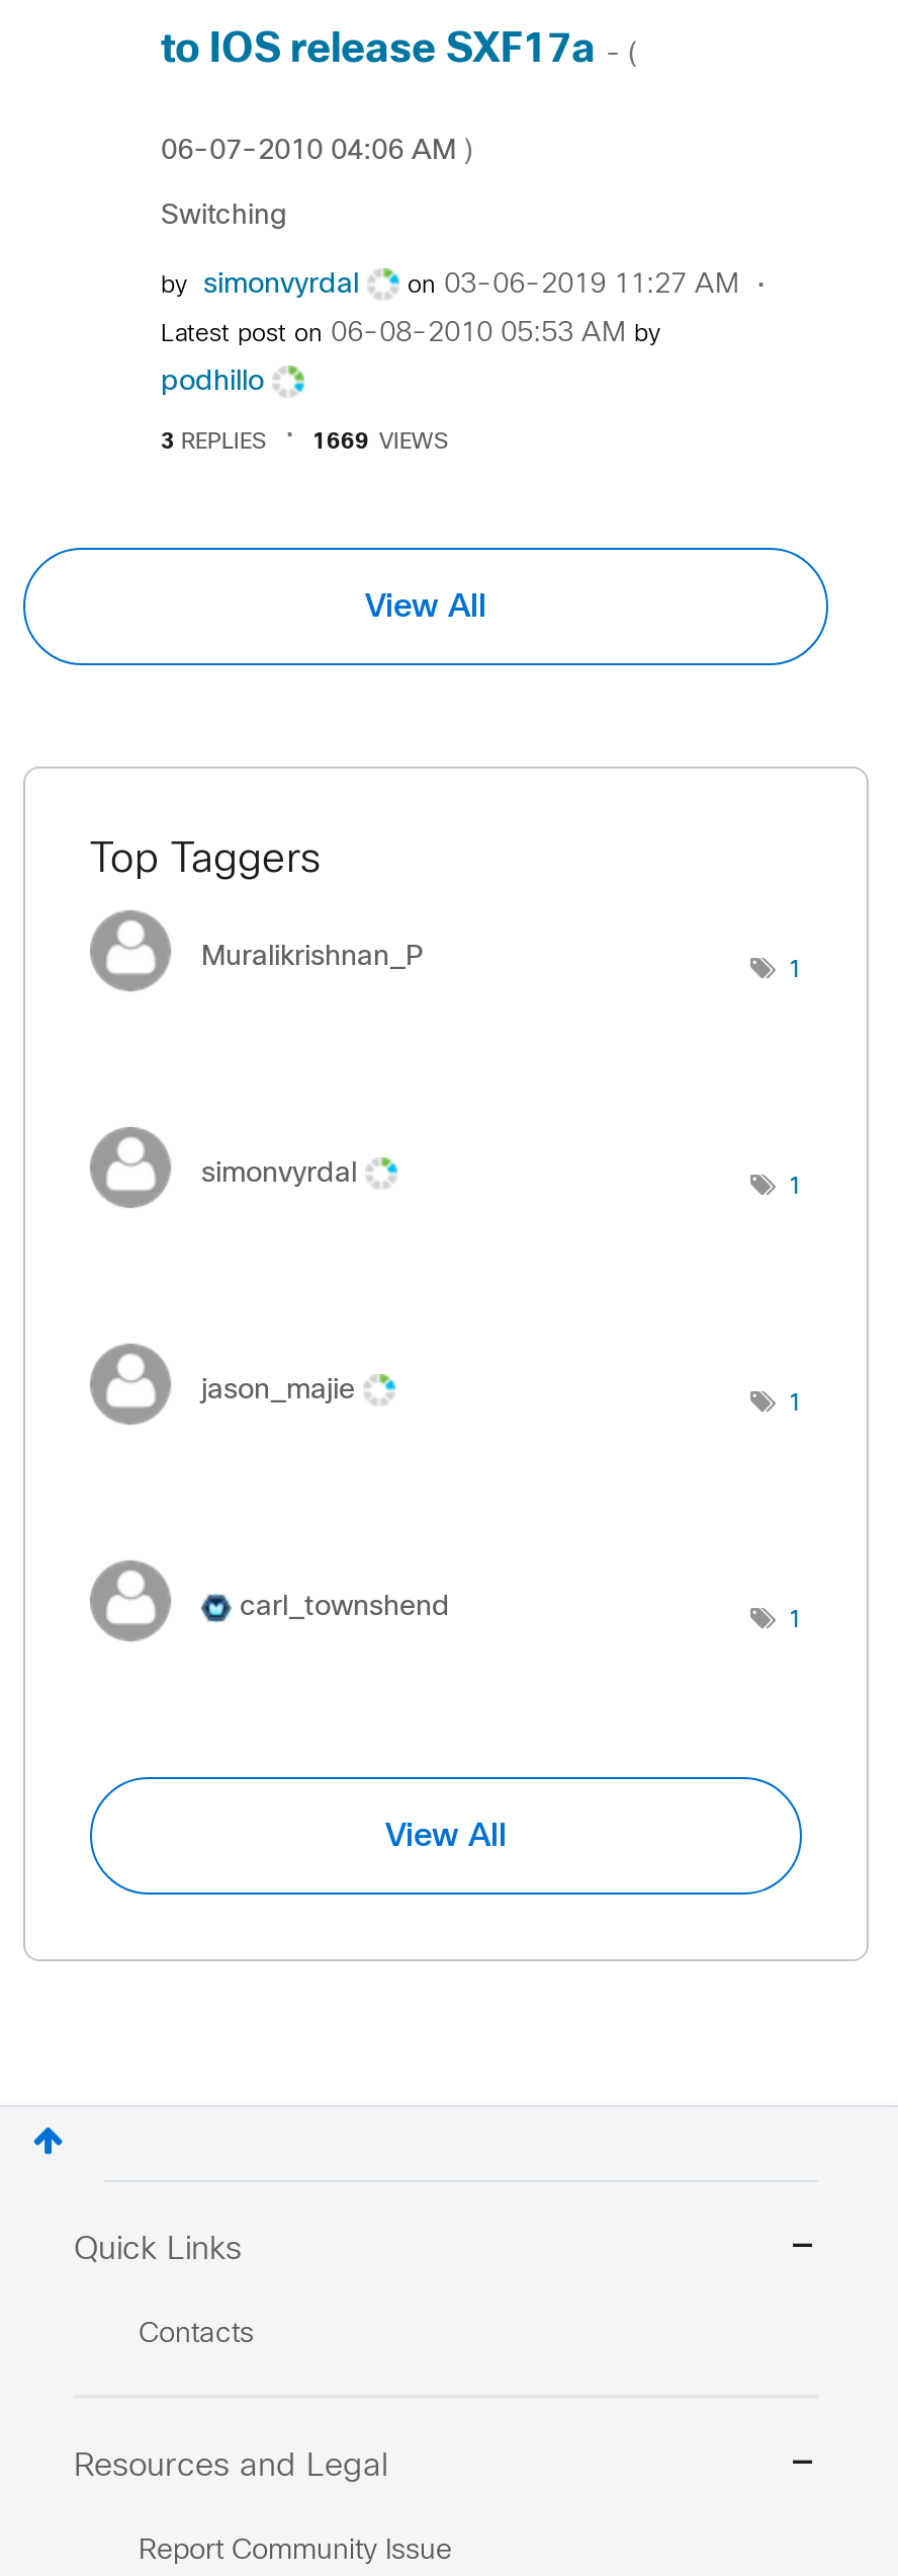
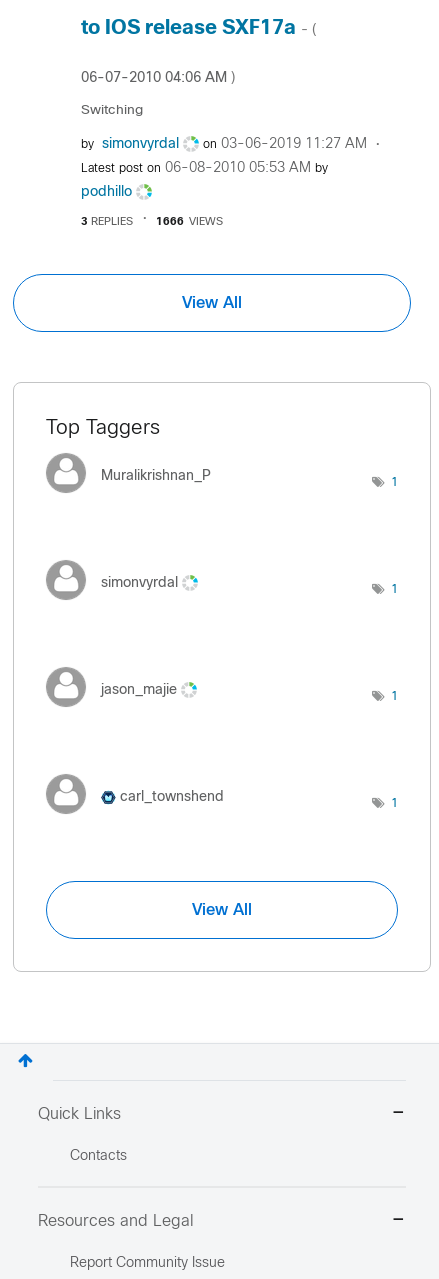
- 1669 VIEWS
+ 1666 VIEWS
